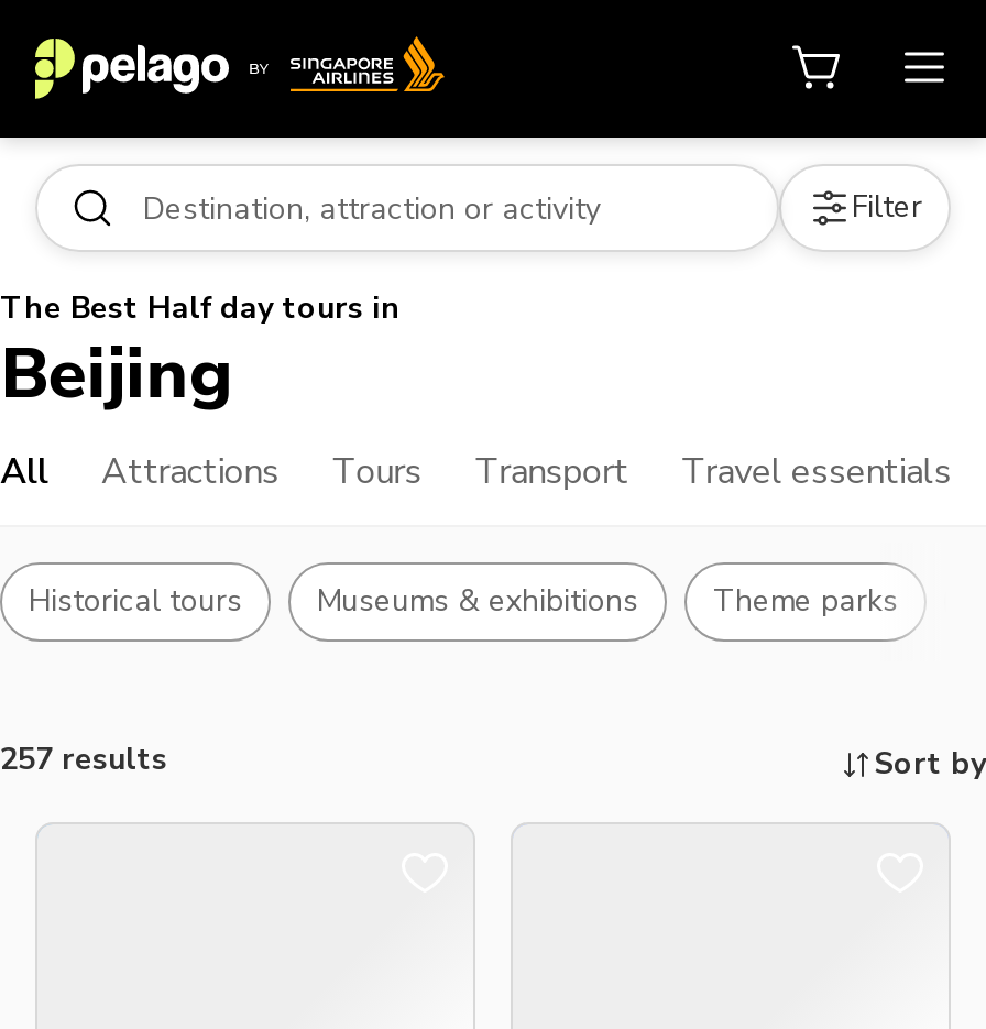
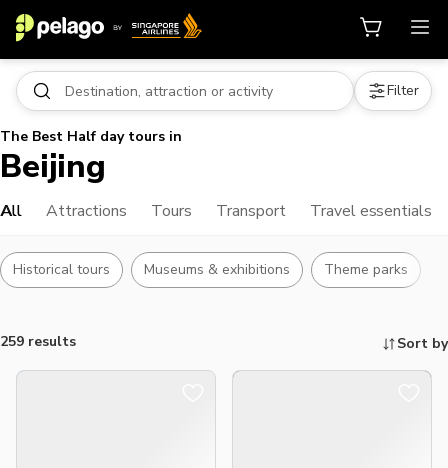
- 257 results
+ 259 results
